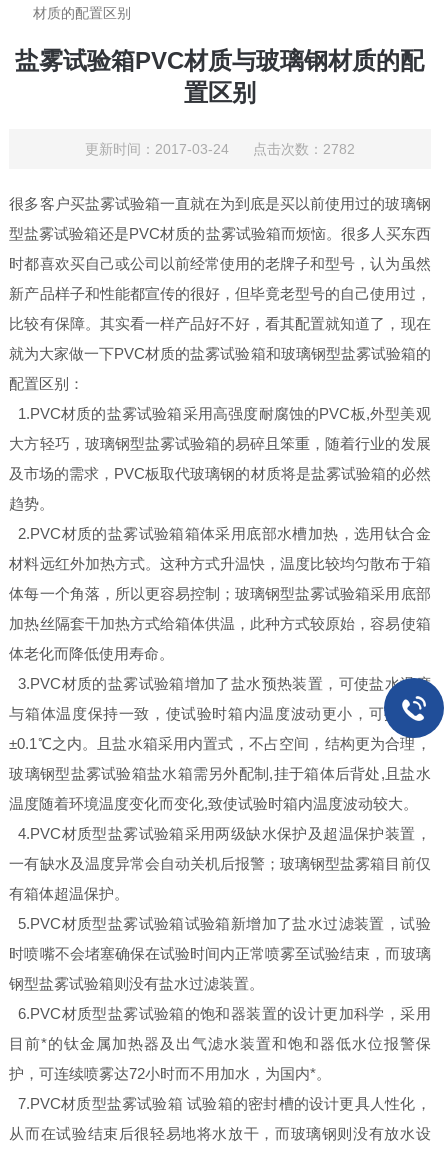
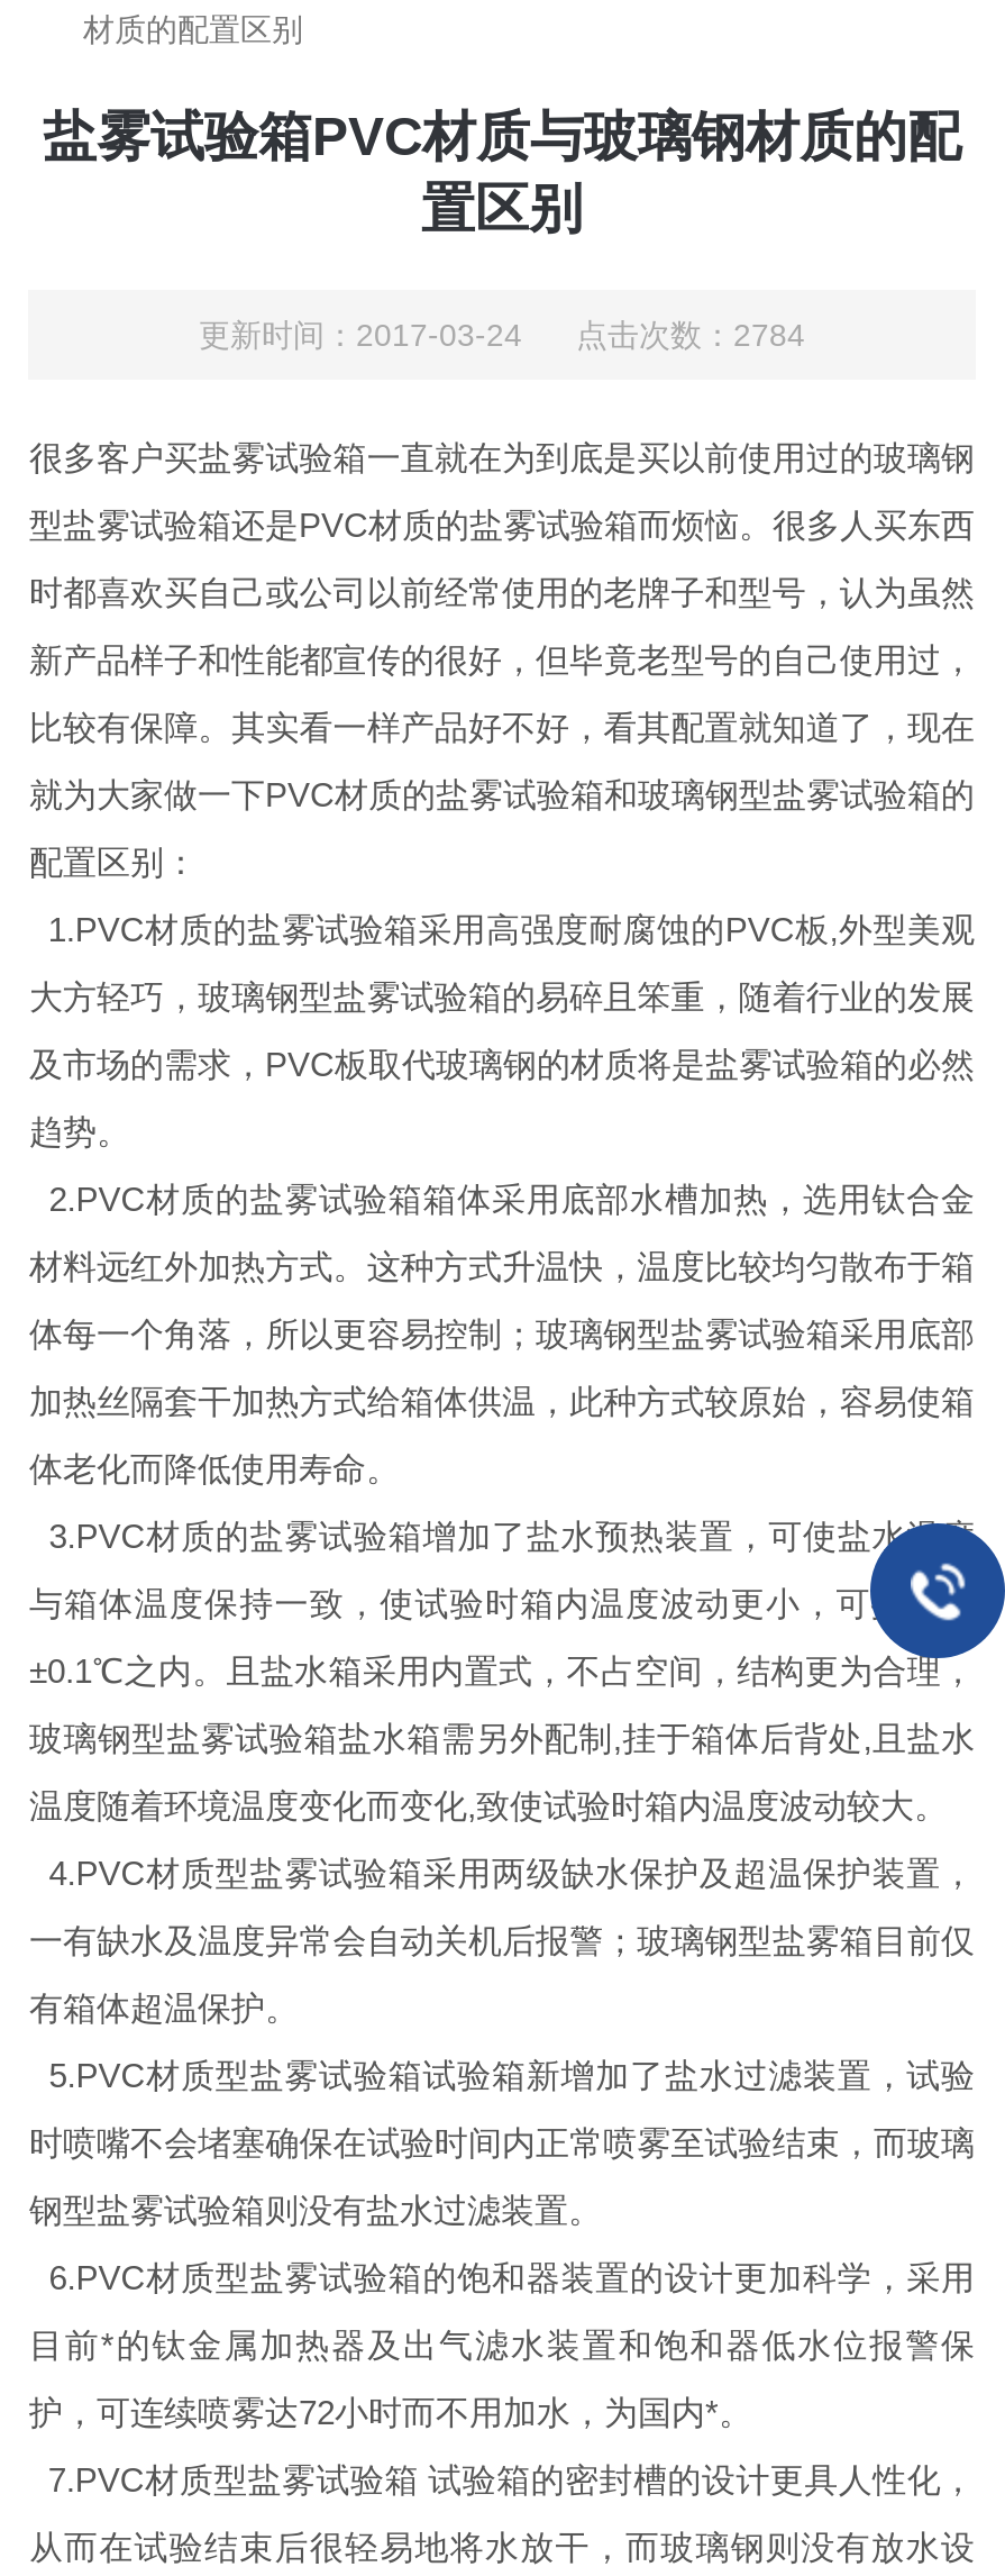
- 更新时间：2017-03-24 点击次数：2782
+ 更新时间：2017-03-24 点击次数：2784
